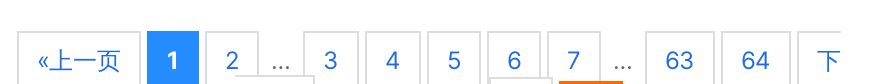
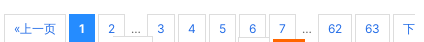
- 7 … 63
+ 7 … 62

- 64
+ 63
